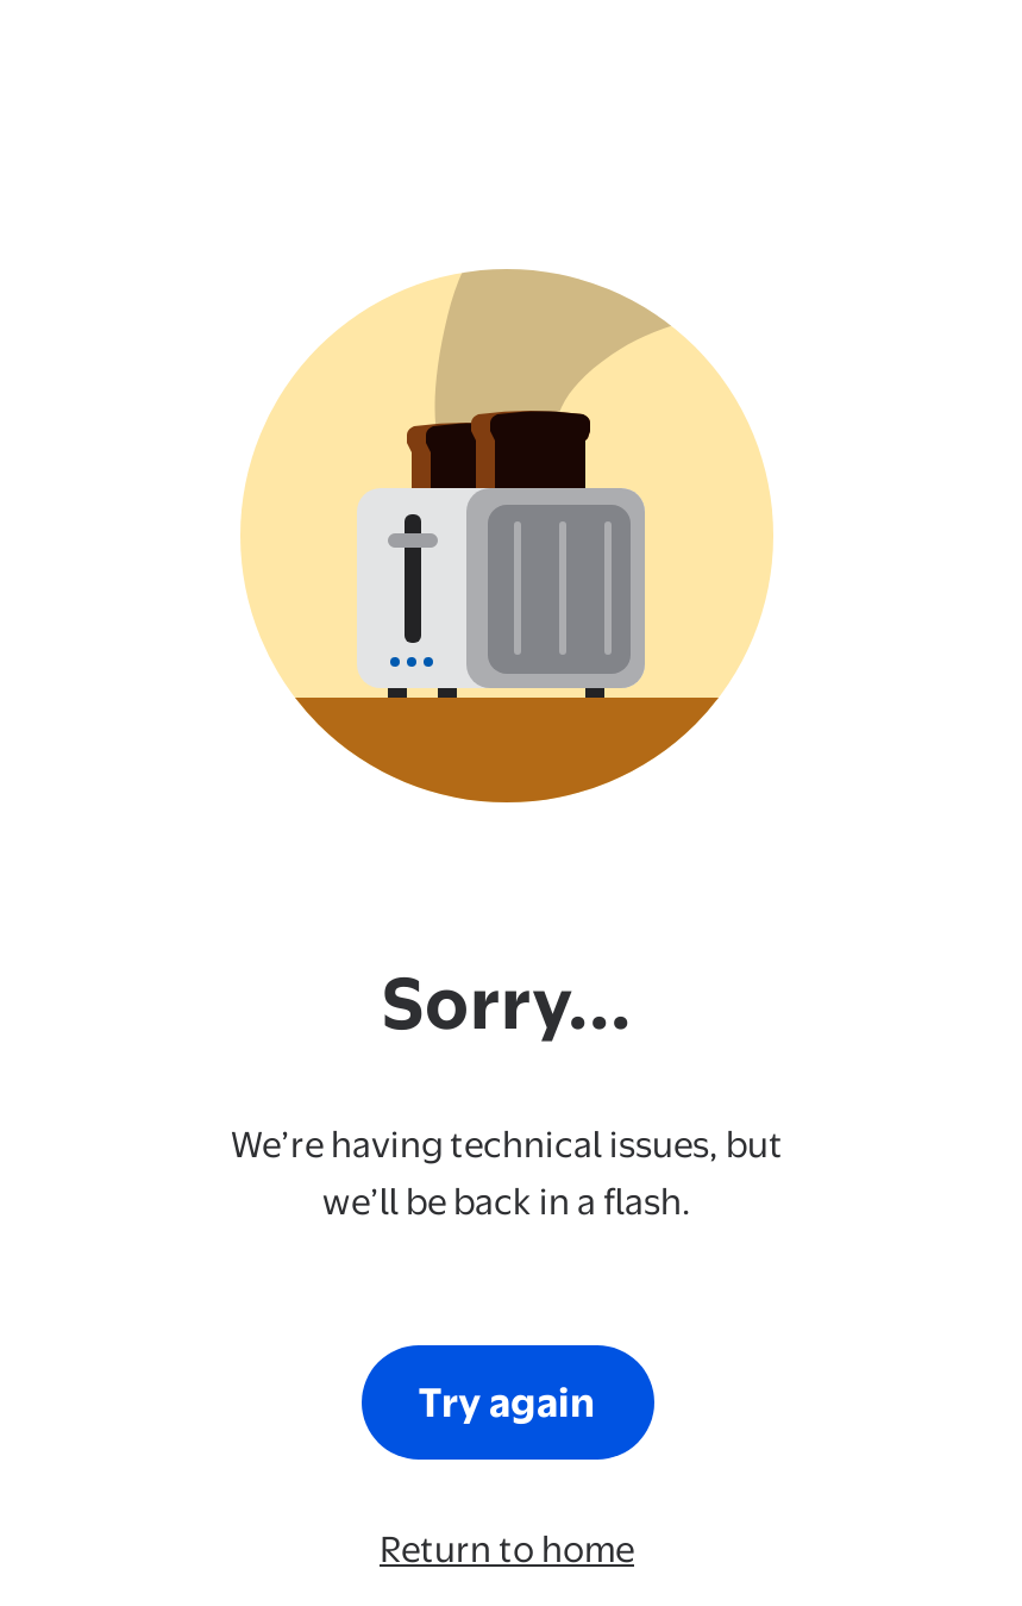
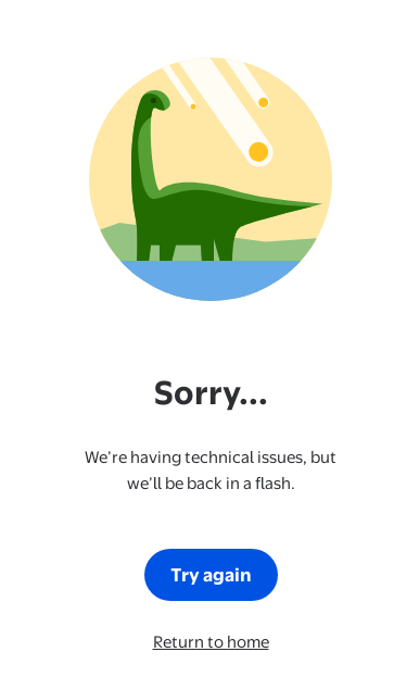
- [image]
+ [image]
